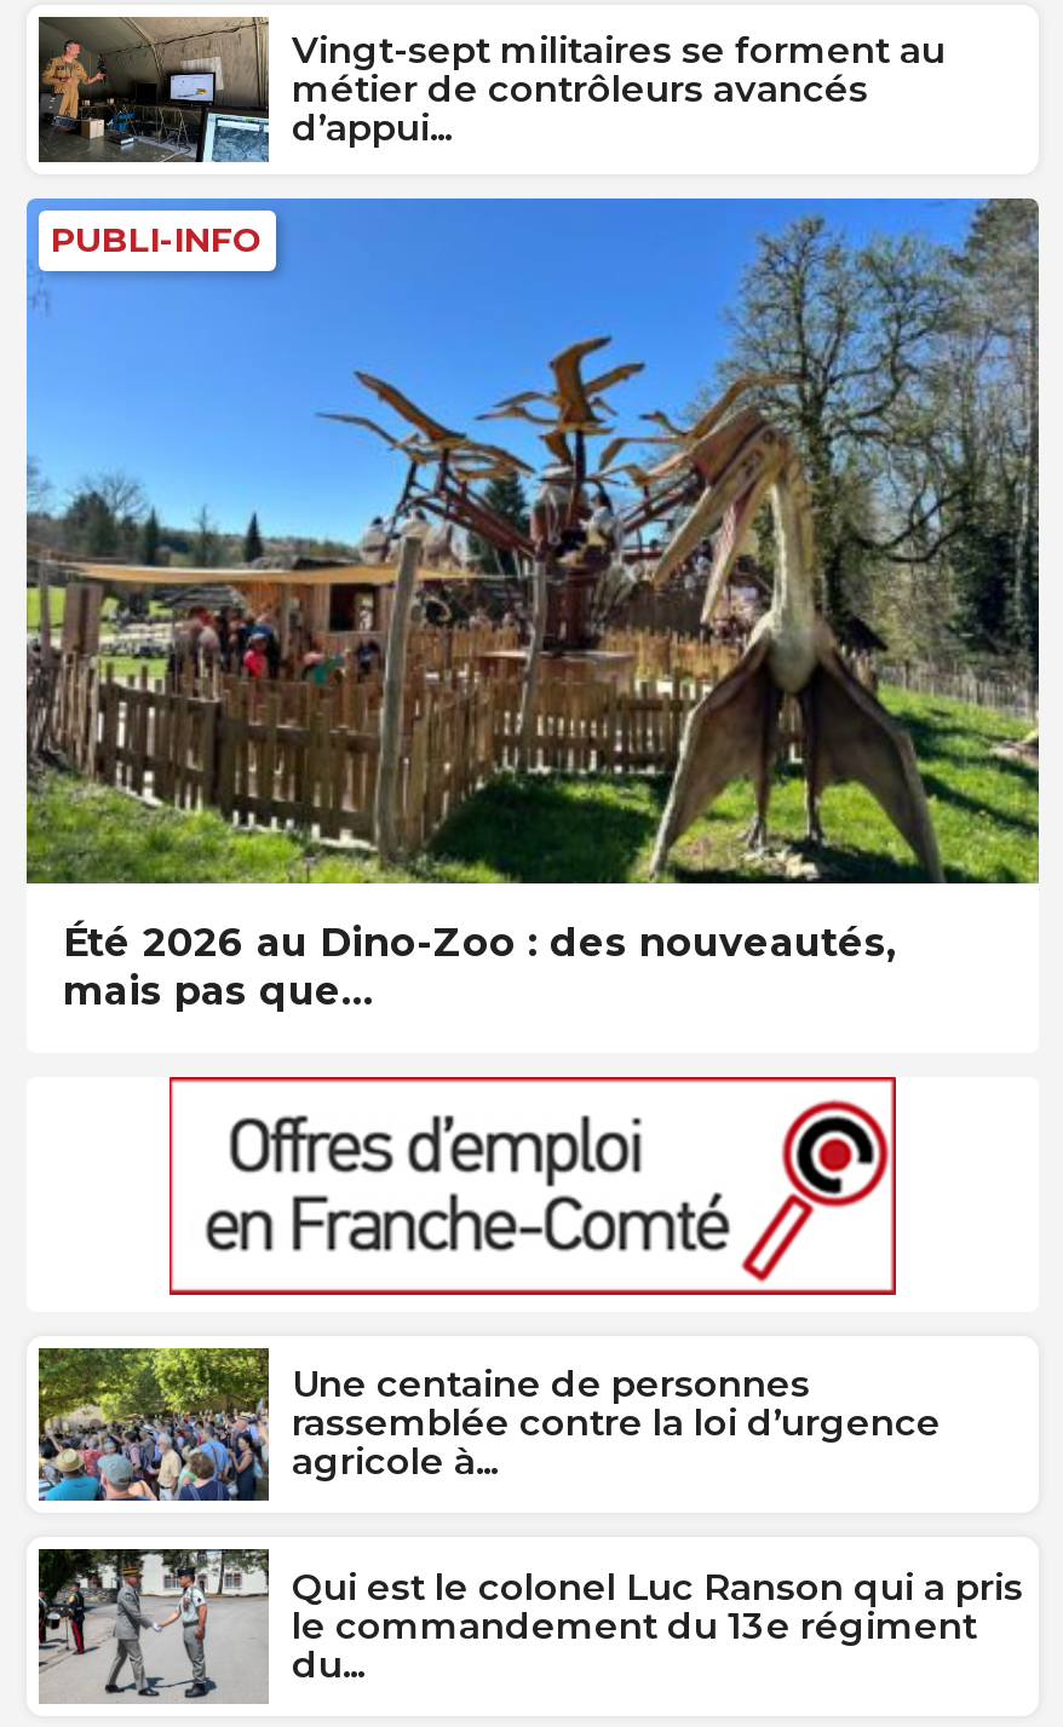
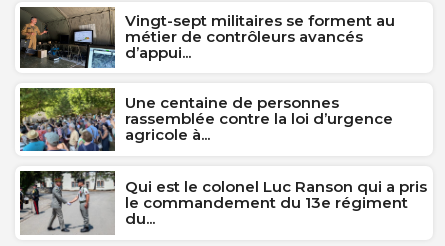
- [image]
- PUBLI-INFO

- Été 2026 au Dino-Zoo : des nouveautés,
- mais pas que…

- [image]
